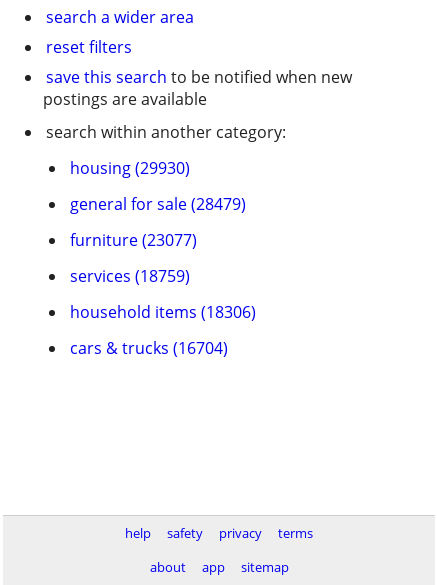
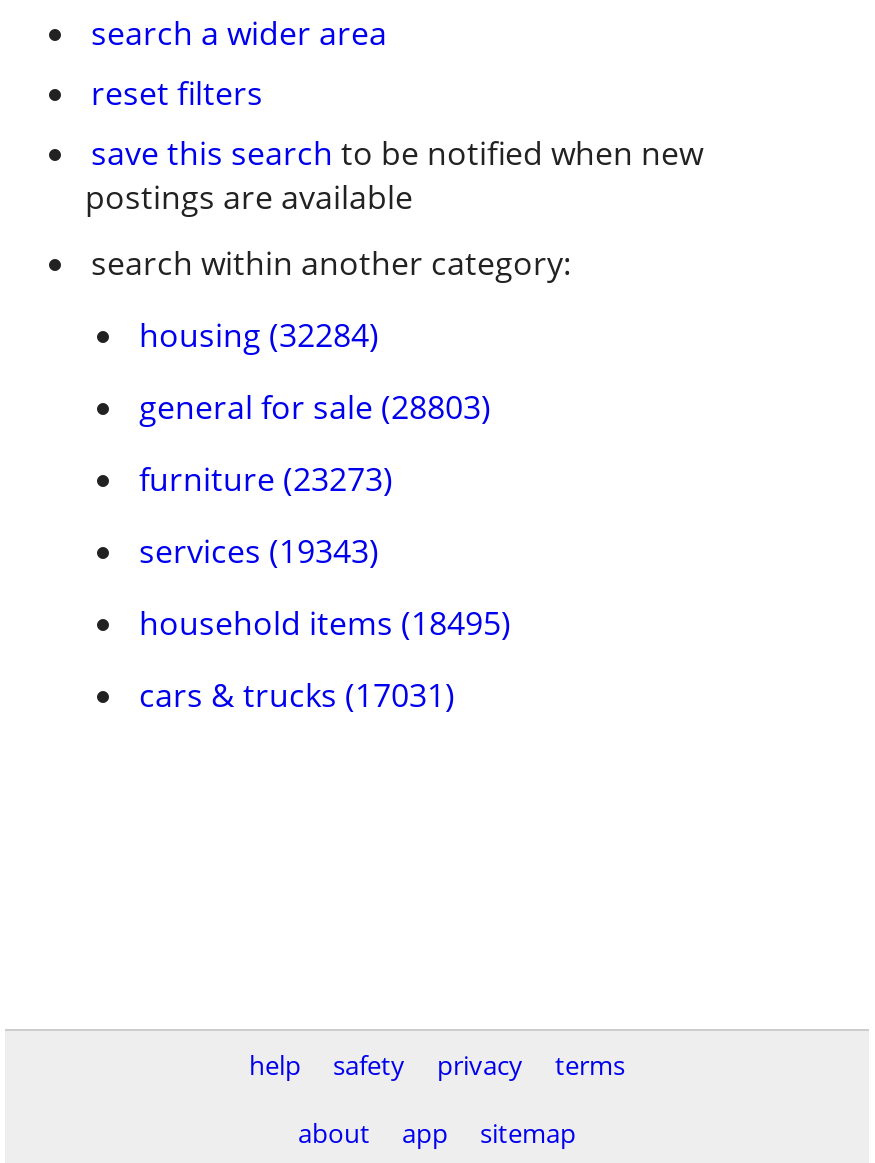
- housing (29930)
+ housing (32284)

- general for sale (28479)
+ general for sale (28803)

- furniture (23077)
+ furniture (23273)

- services (18759)
+ services (19343)

- household items (18306)
+ household items (18495)

- cars & trucks (16704)
+ cars & trucks (17031)
